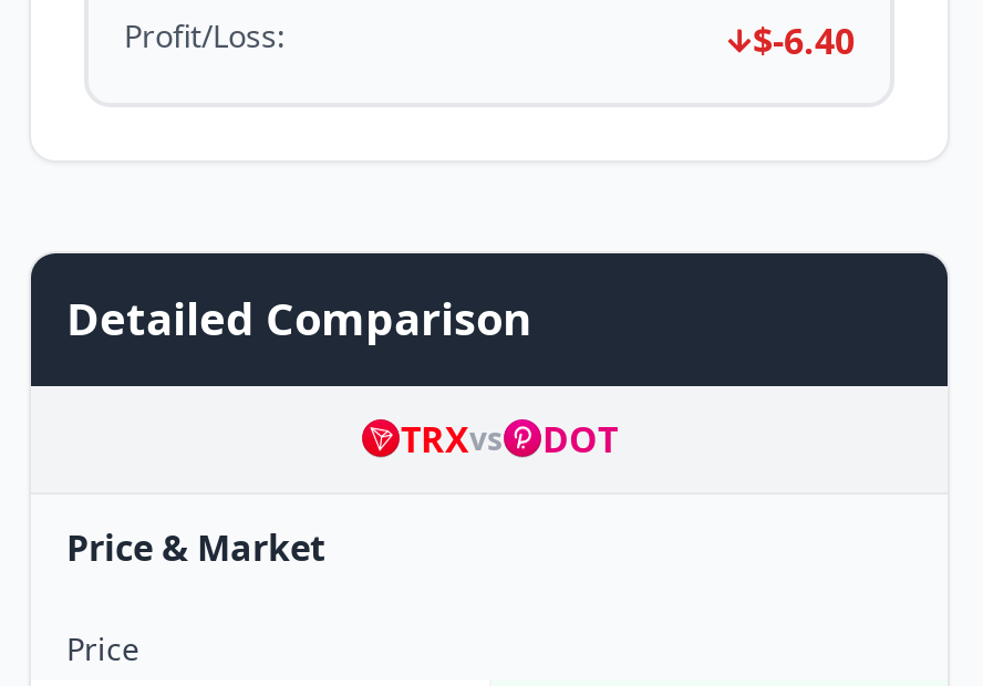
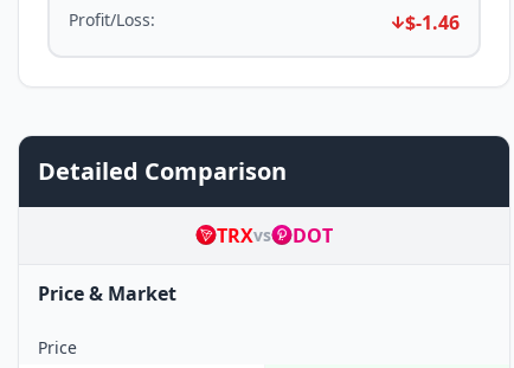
- $-6.40
+ $-1.46
